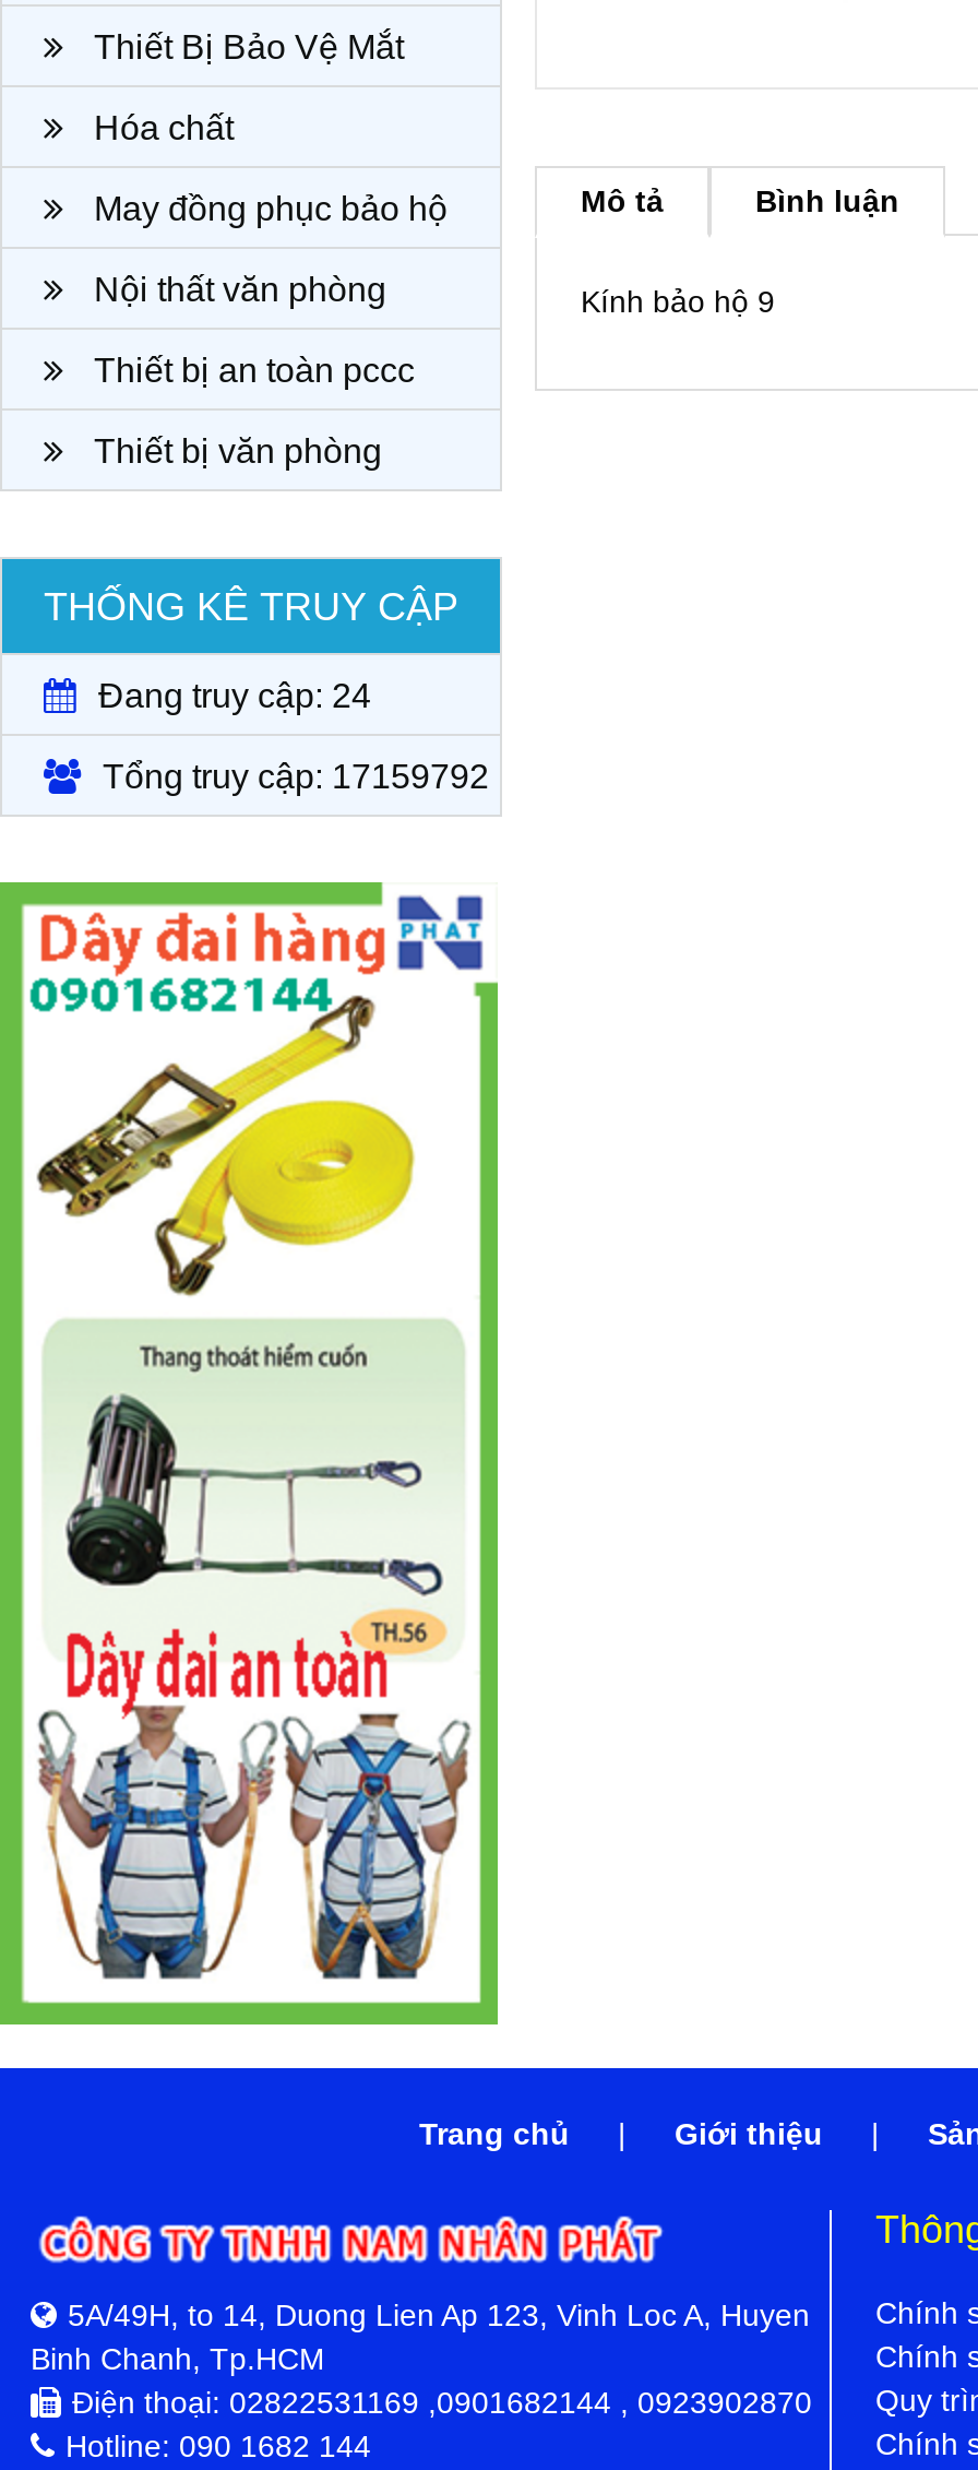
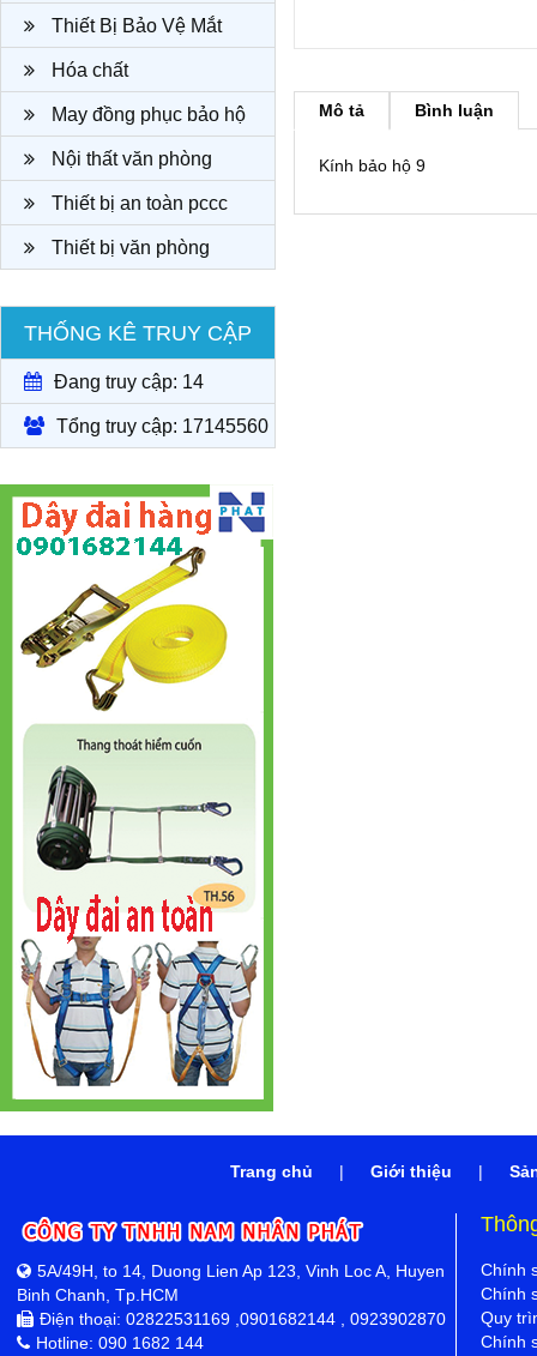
- Đang truy cập: 24
+ Đang truy cập: 14

- Tổng truy cập: 17159792
+ Tổng truy cập: 17145560
